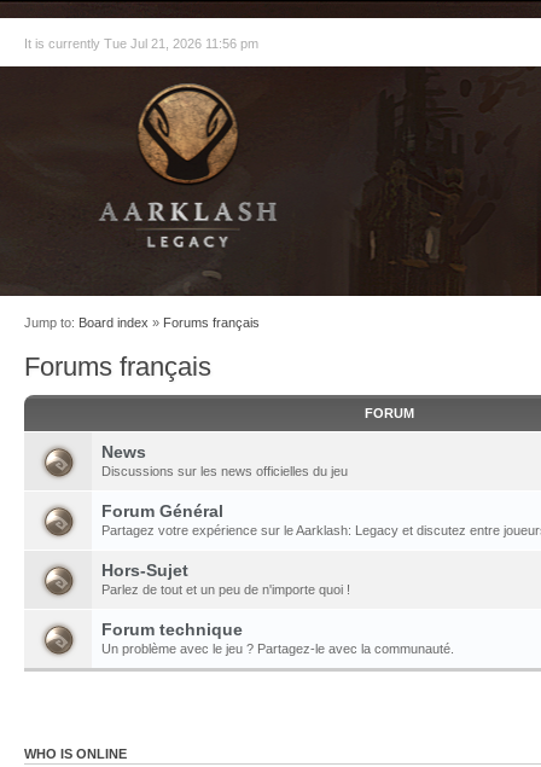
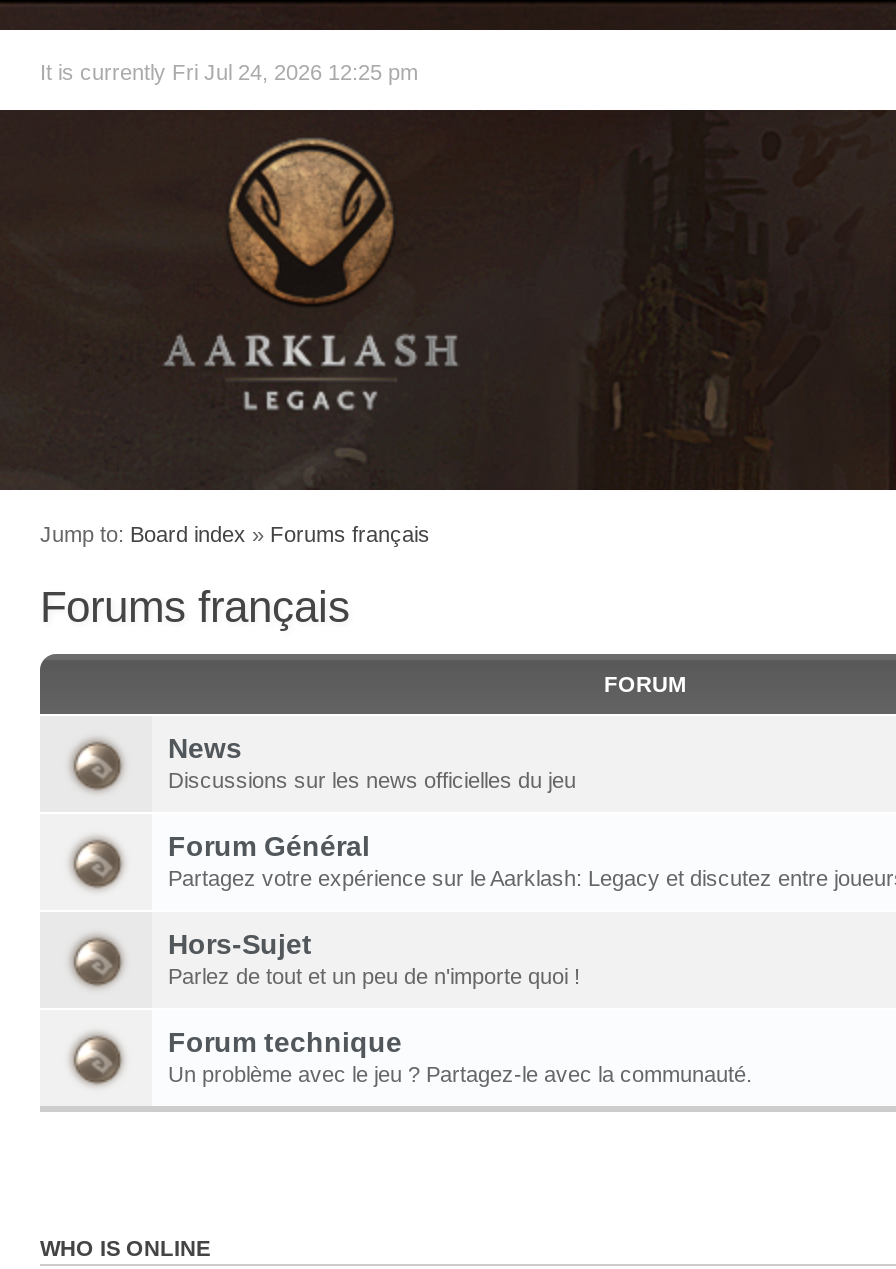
- It is currently Tue Jul 21, 2026 11:56 pm
+ It is currently Fri Jul 24, 2026 12:25 pm
